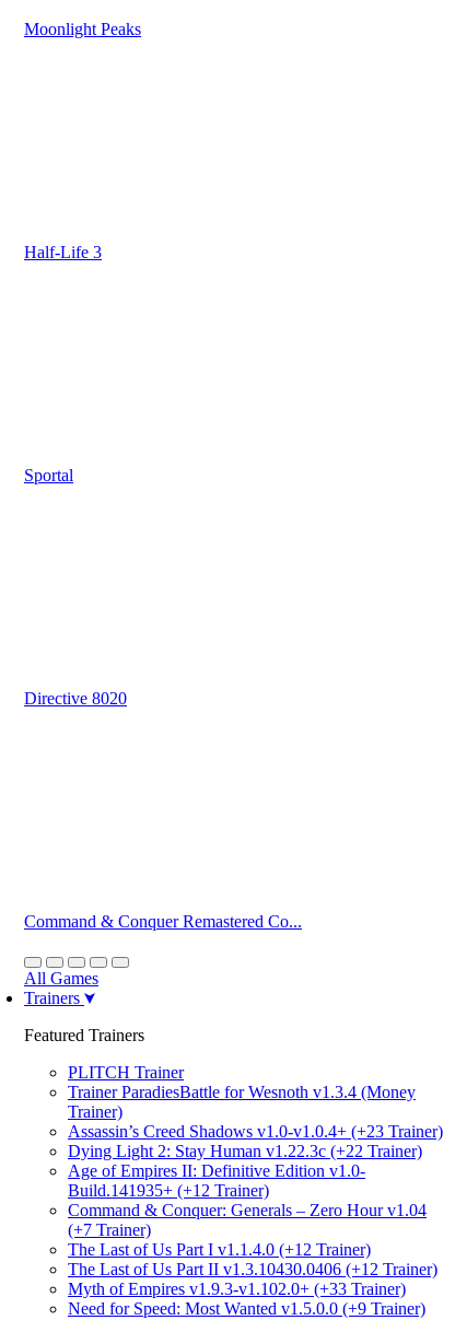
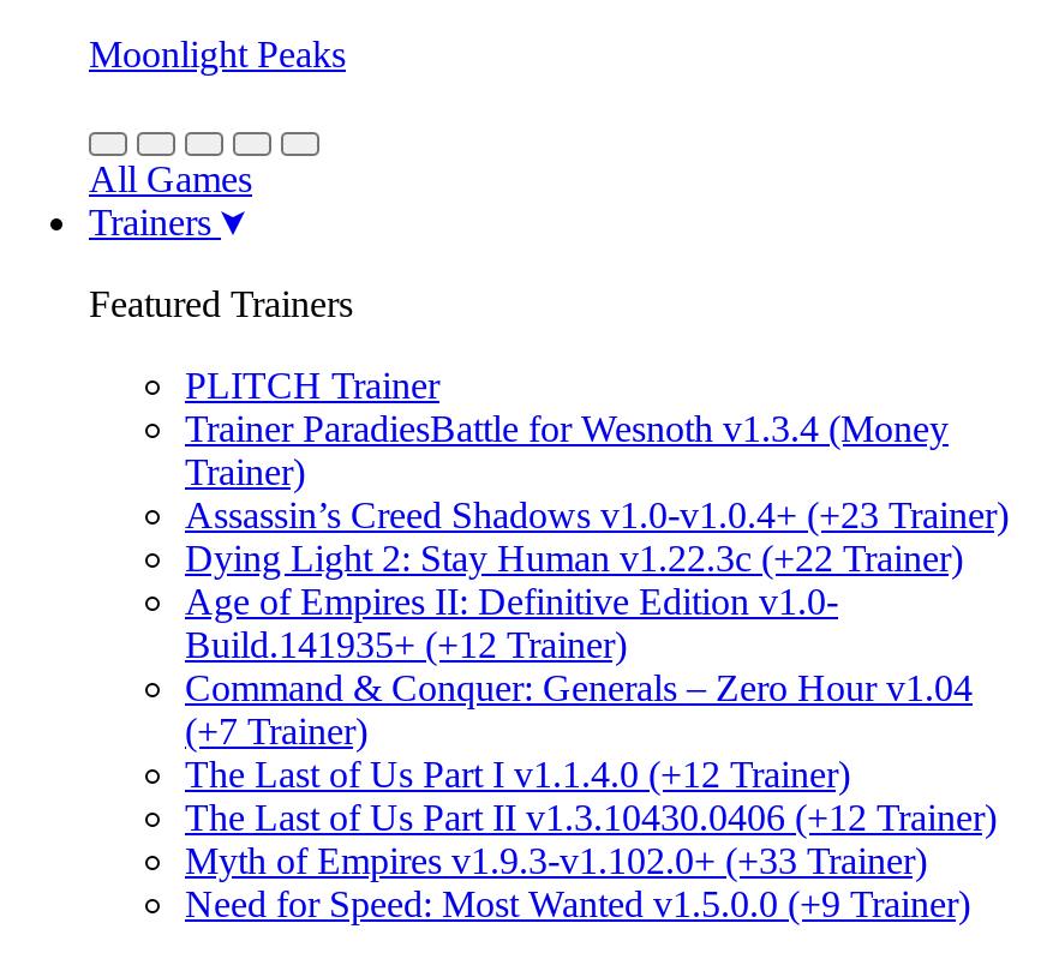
- Half-Life 3

- Sportal

- Directive 8020

- Command & Conquer Remastered Co...
